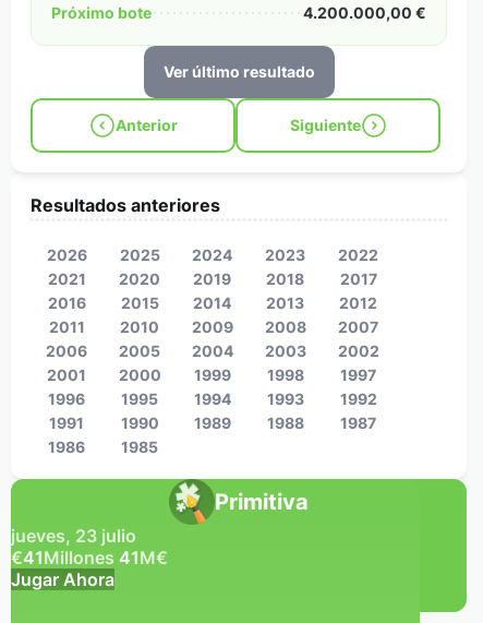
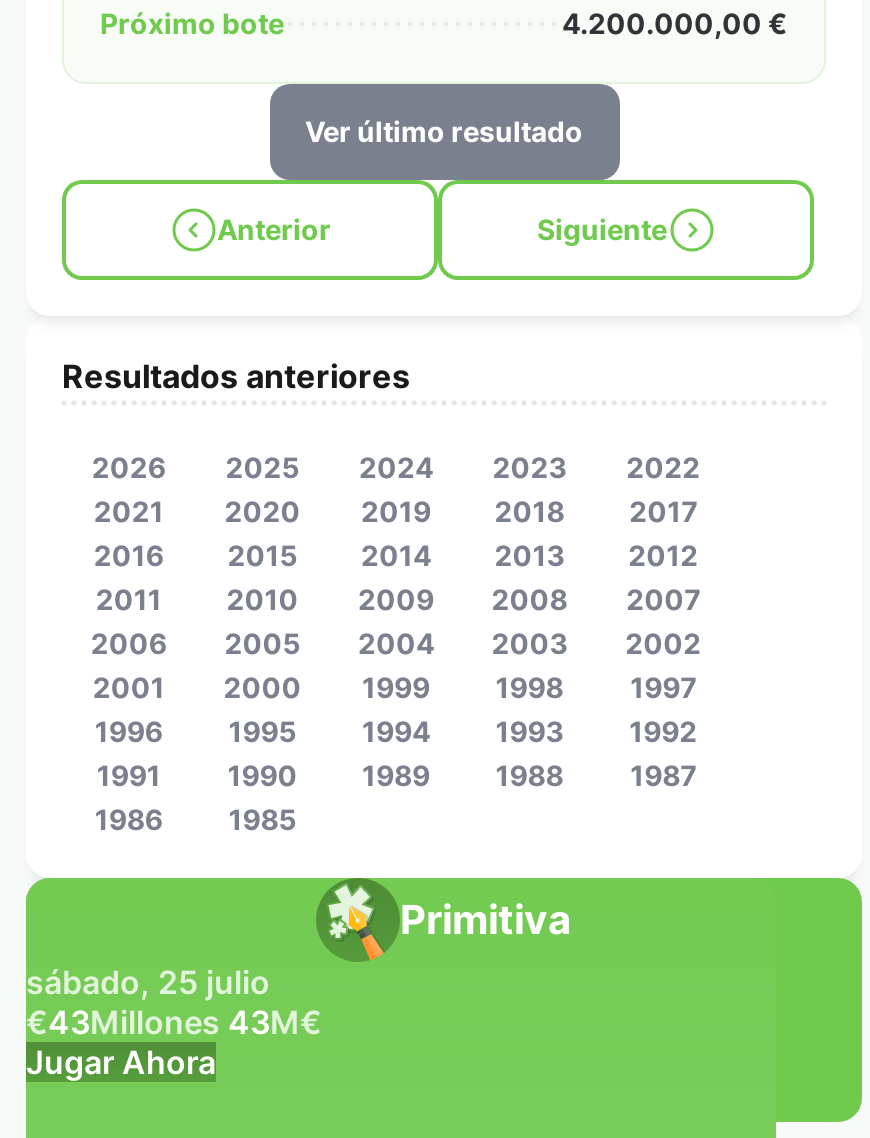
- jueves, 23 julio
+ sábado, 25 julio

- €41Millones 41M€
+ €43Millones 43M€
